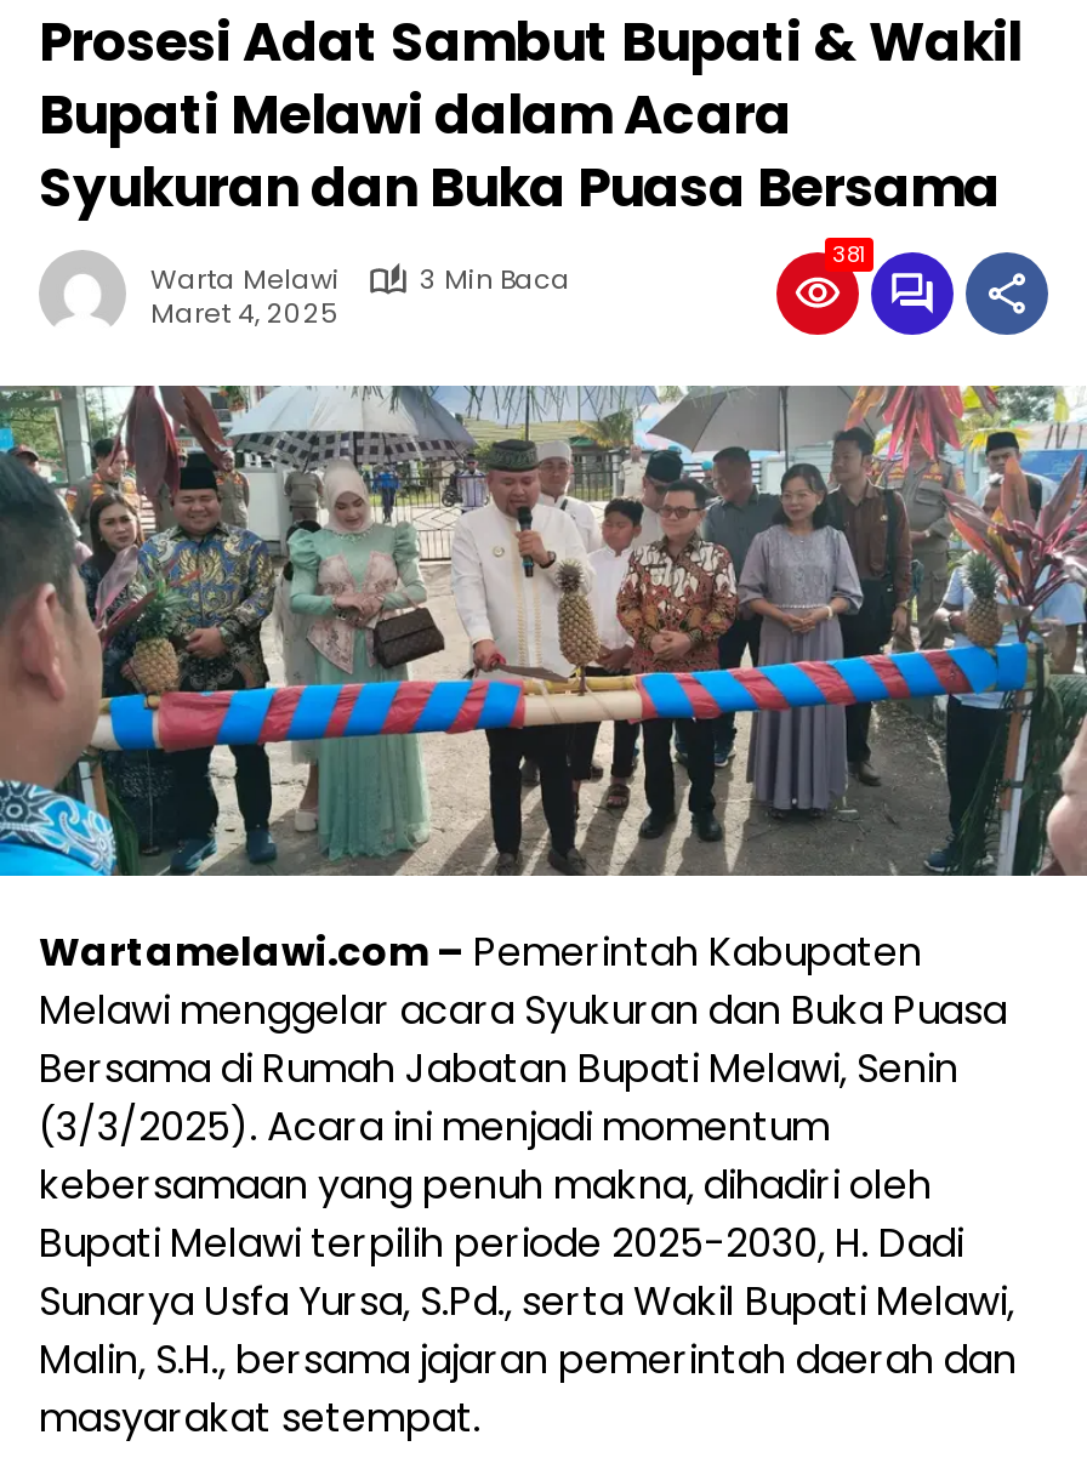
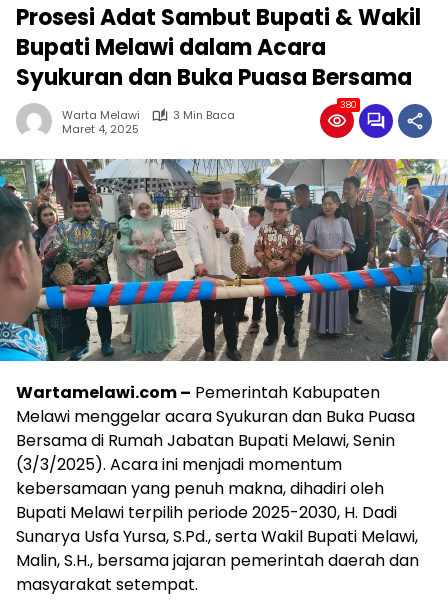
- 381
+ 380
